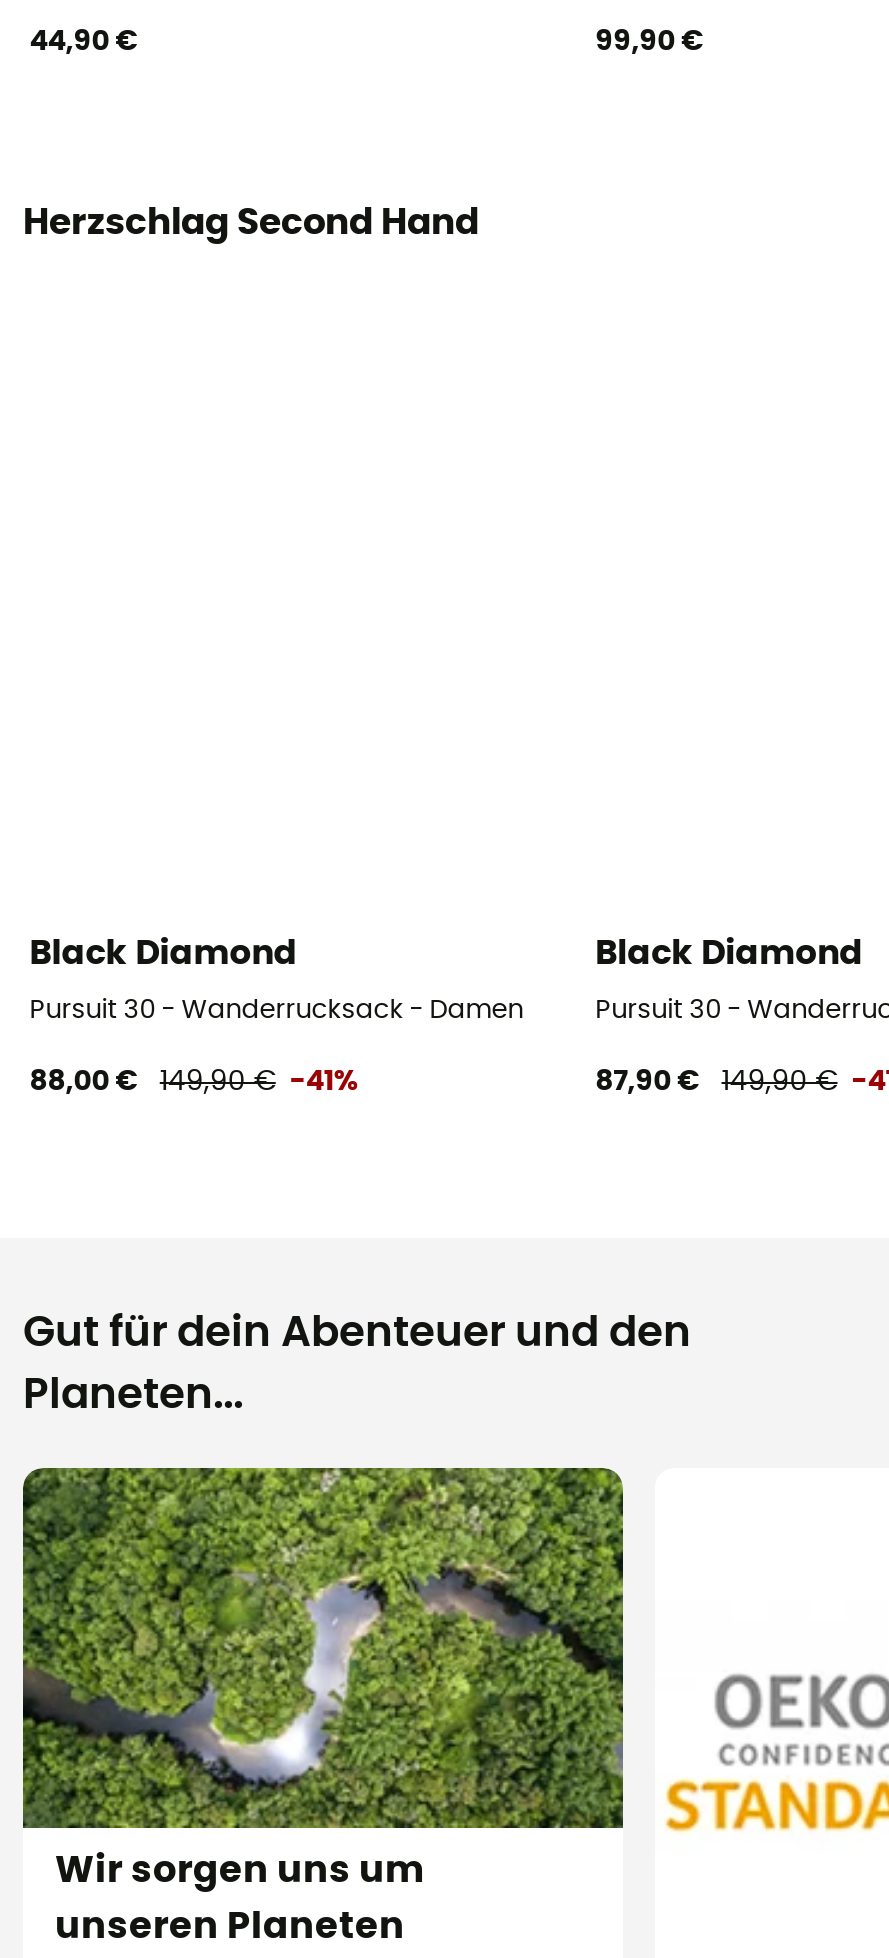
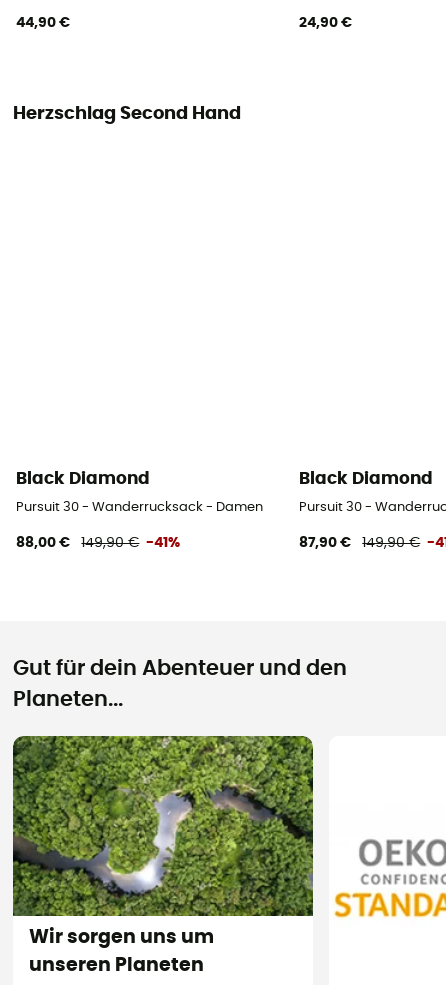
- 99,90 €
+ 24,90 €
